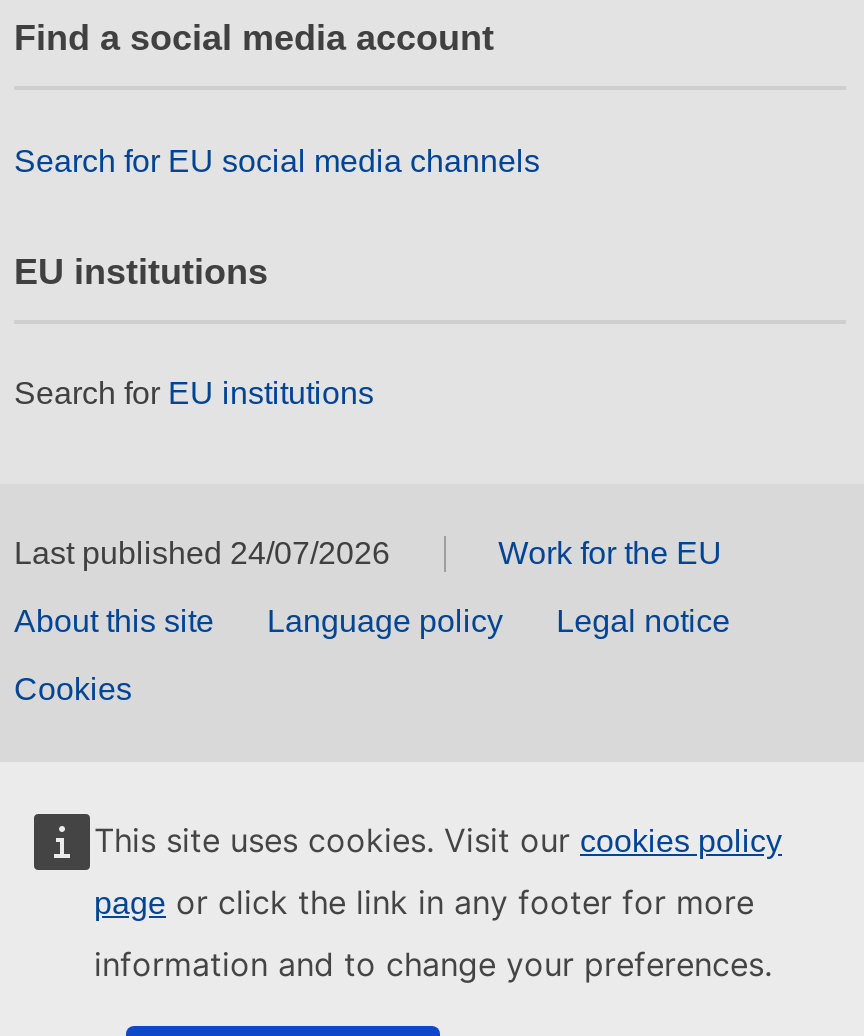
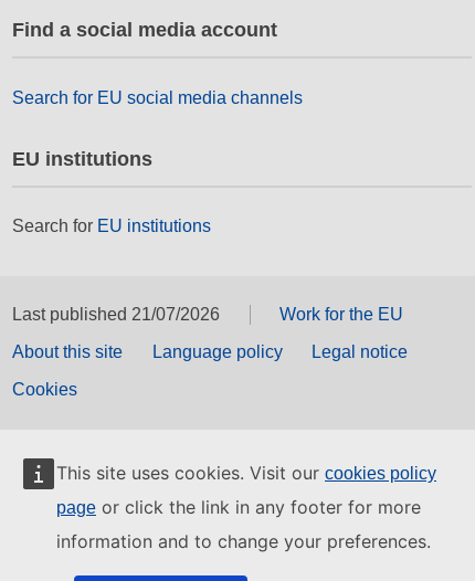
- Last published 24/07/2026
+ Last published 21/07/2026
